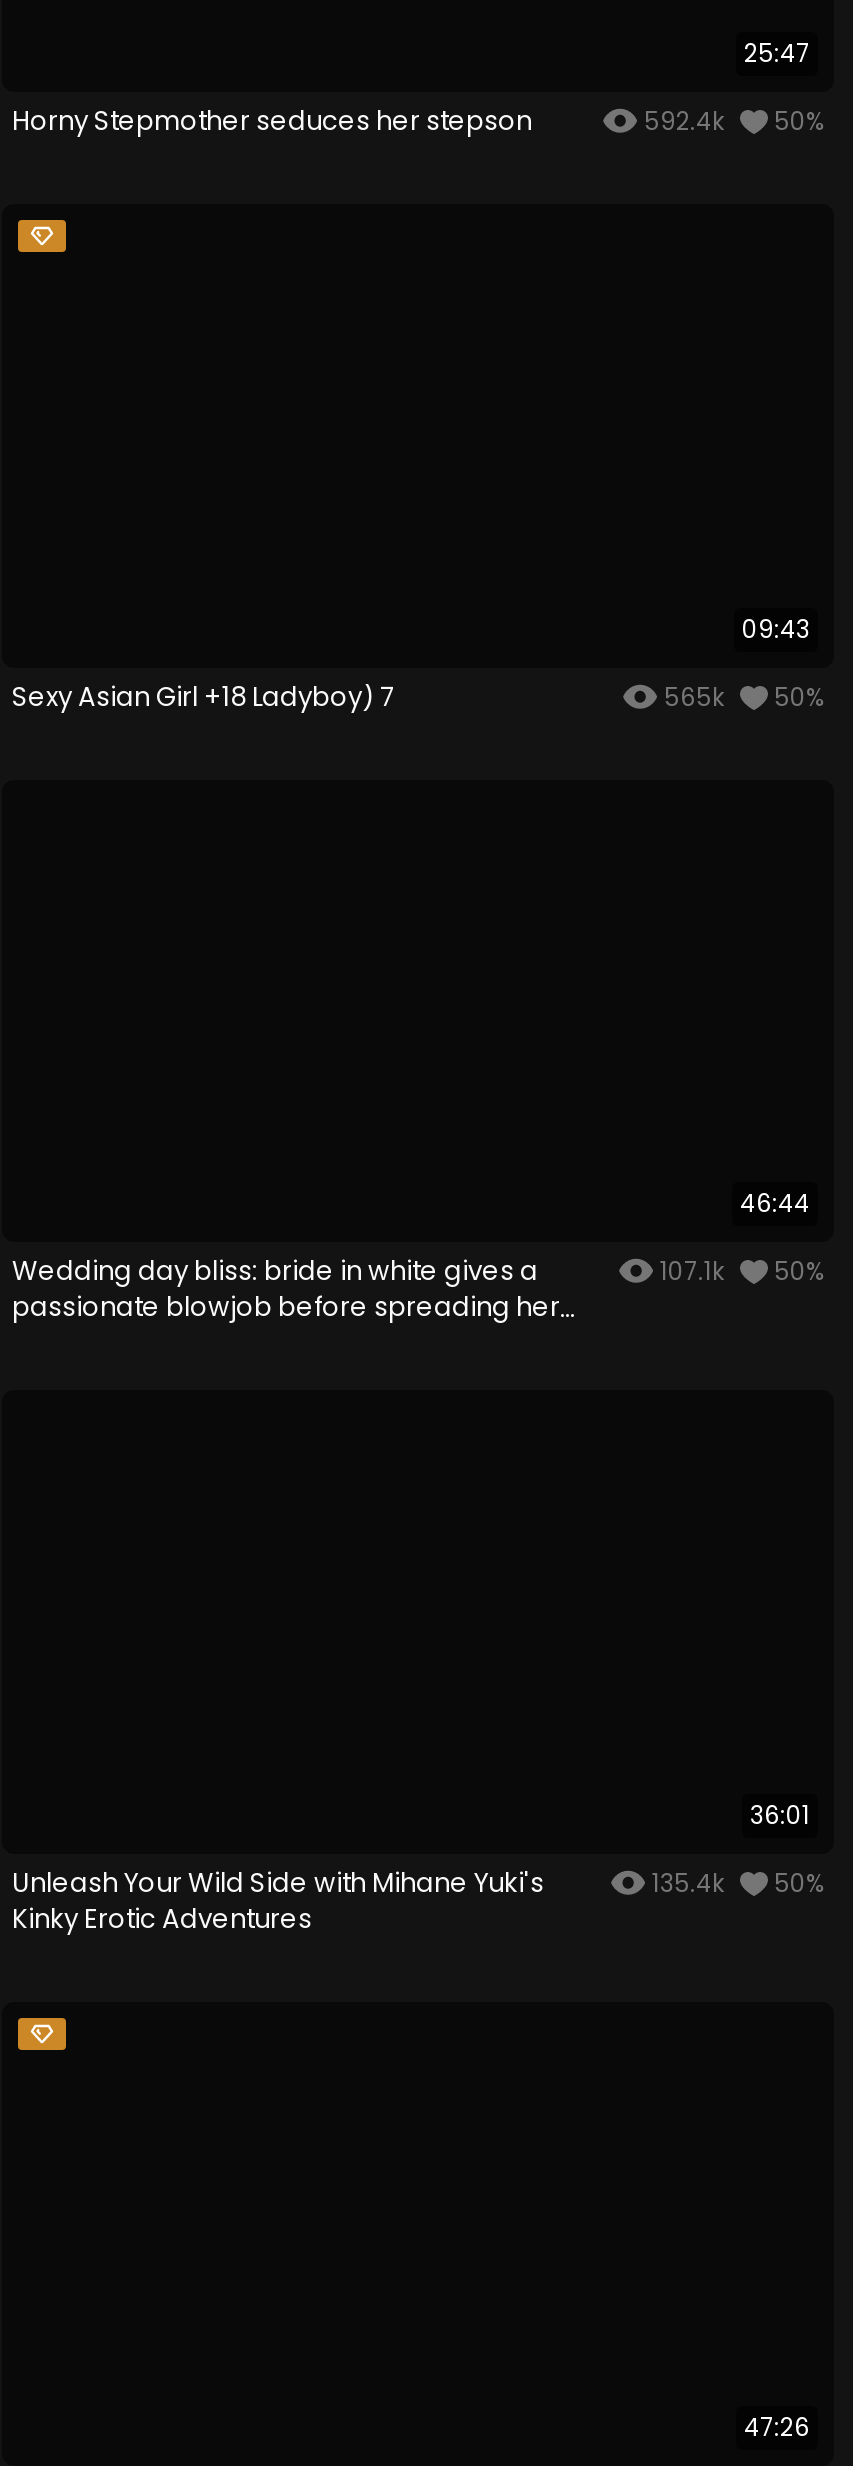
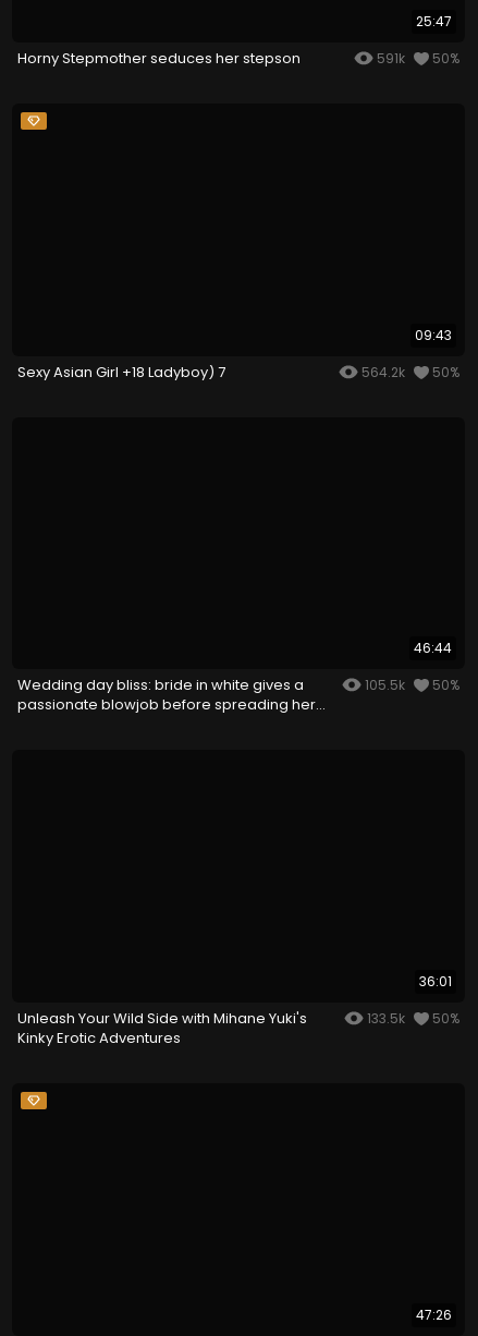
- 592.4k 50%
+ 591k 50%

- 565k 50%
+ 564.2k 50%

- 107.1k 50%
+ 105.5k 50%

- 135.4k 50%
+ 133.5k 50%
